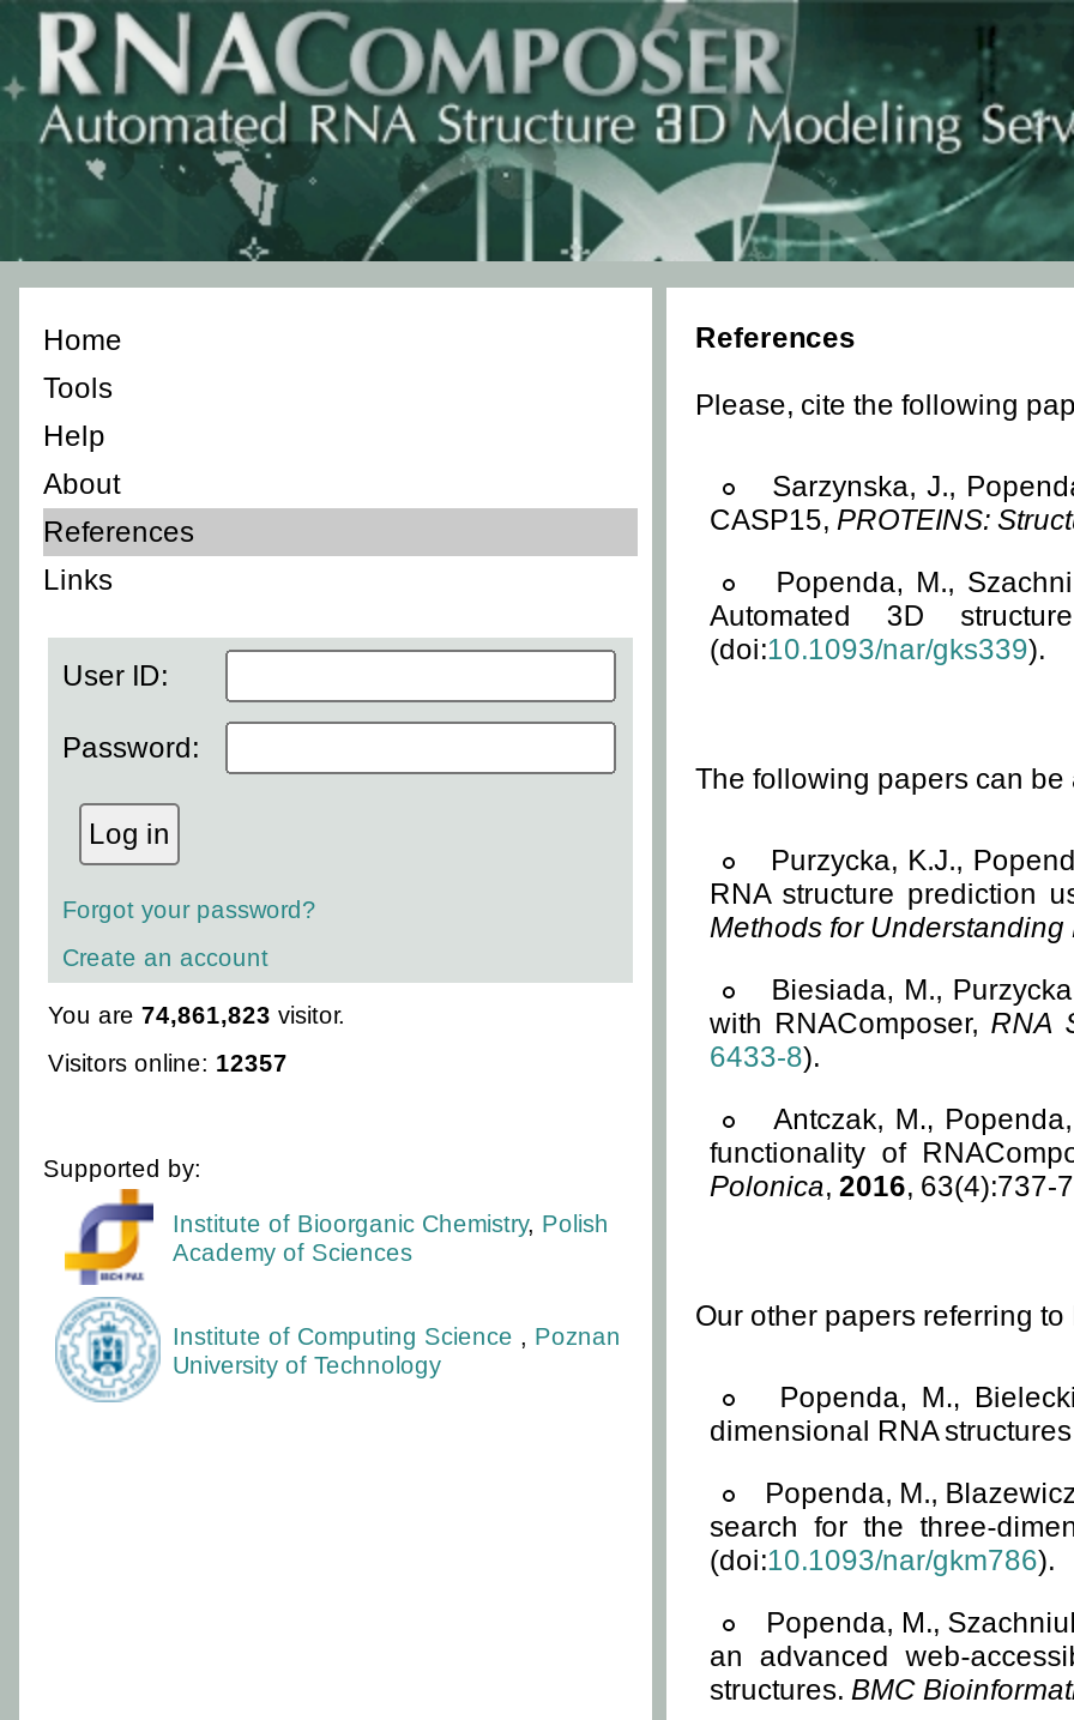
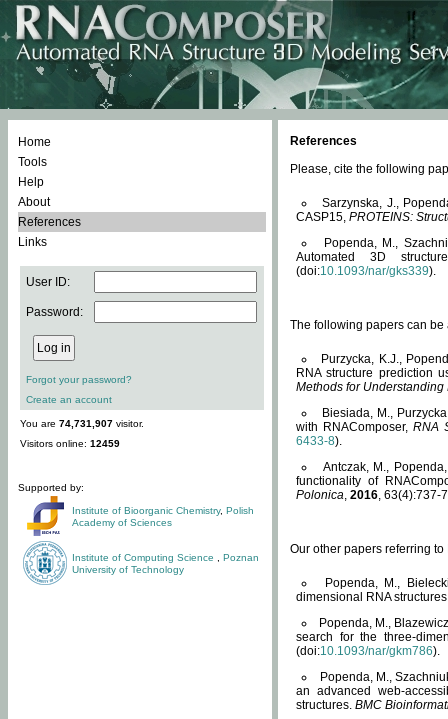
- You are 74,861,823 visitor.
+ You are 74,731,907 visitor.

- Visitors online: 12357
+ Visitors online: 12459
